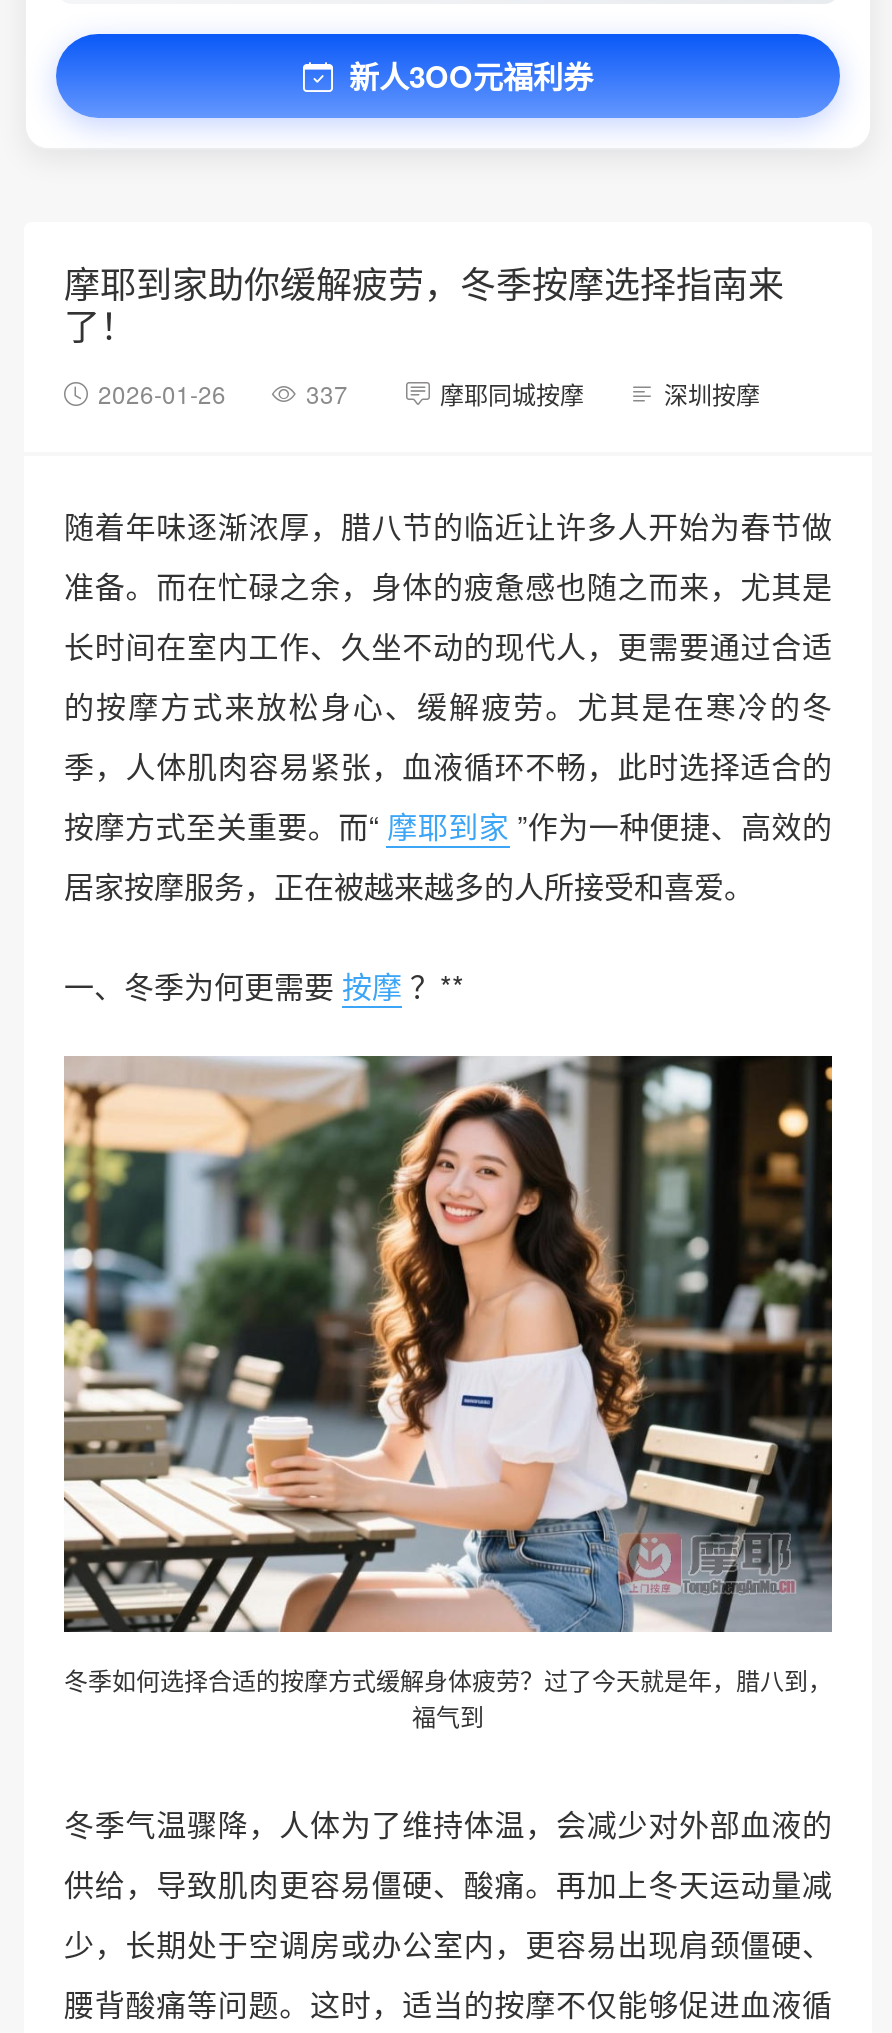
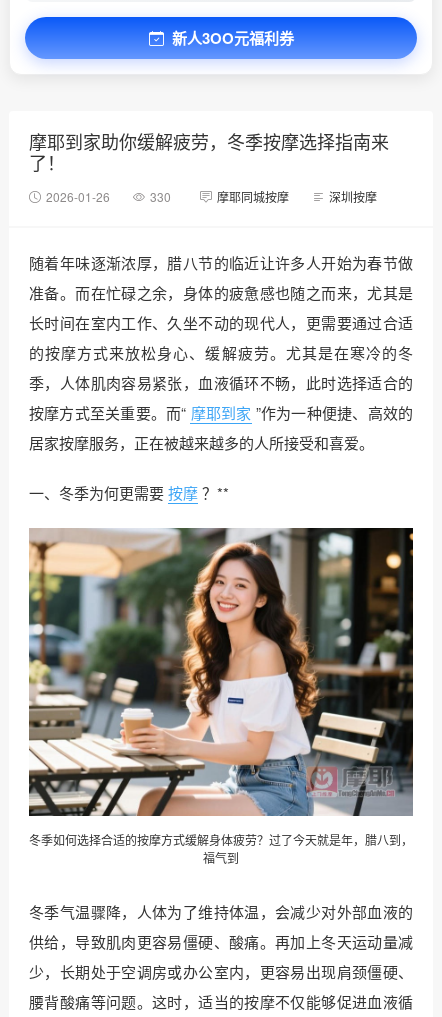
- 337
+ 330
